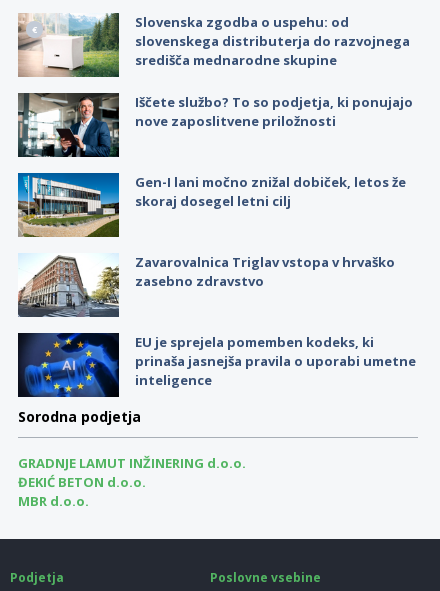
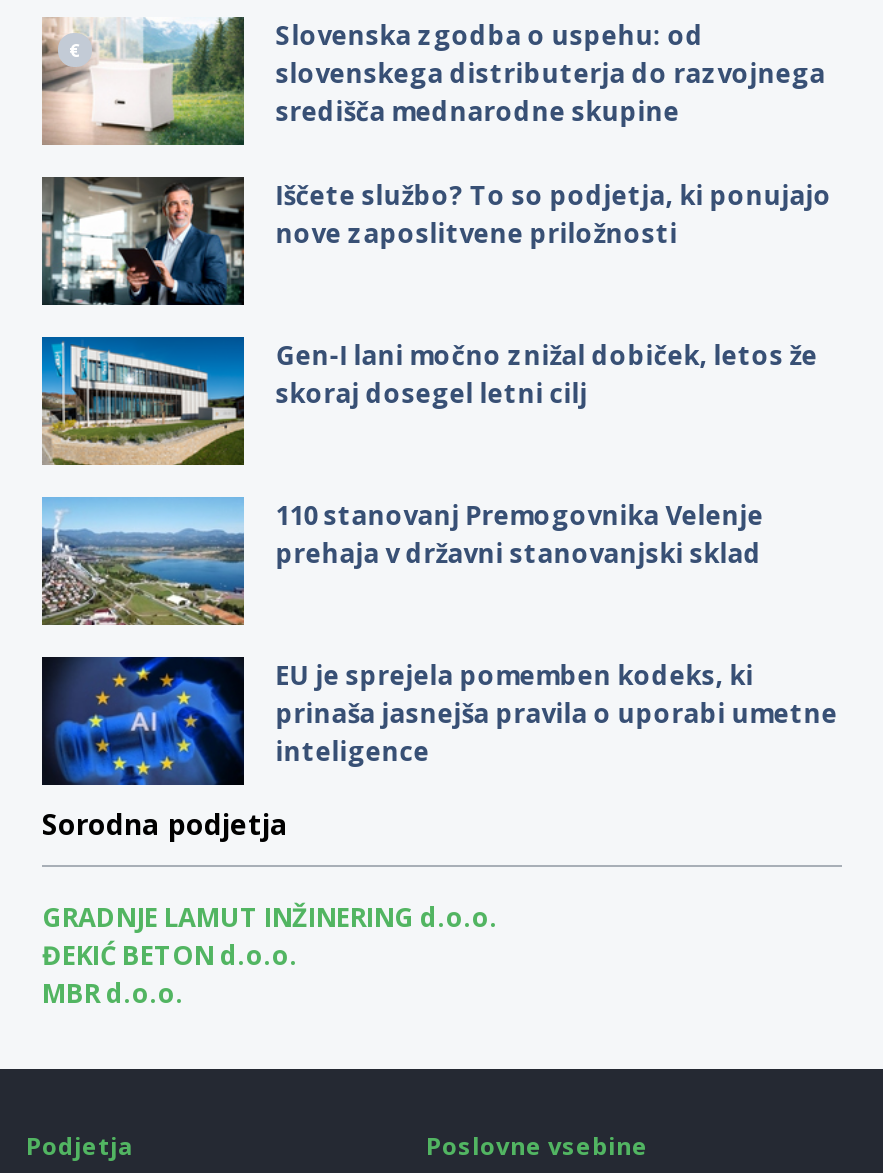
- [image]
- Zavarovalnica Triglav vstopa v hrvaško
- zasebno zdravstvo
+ [image]
+ 110 stanovanj Premogovnika Velenje
+ prehaja v državni stanovanjski sklad
